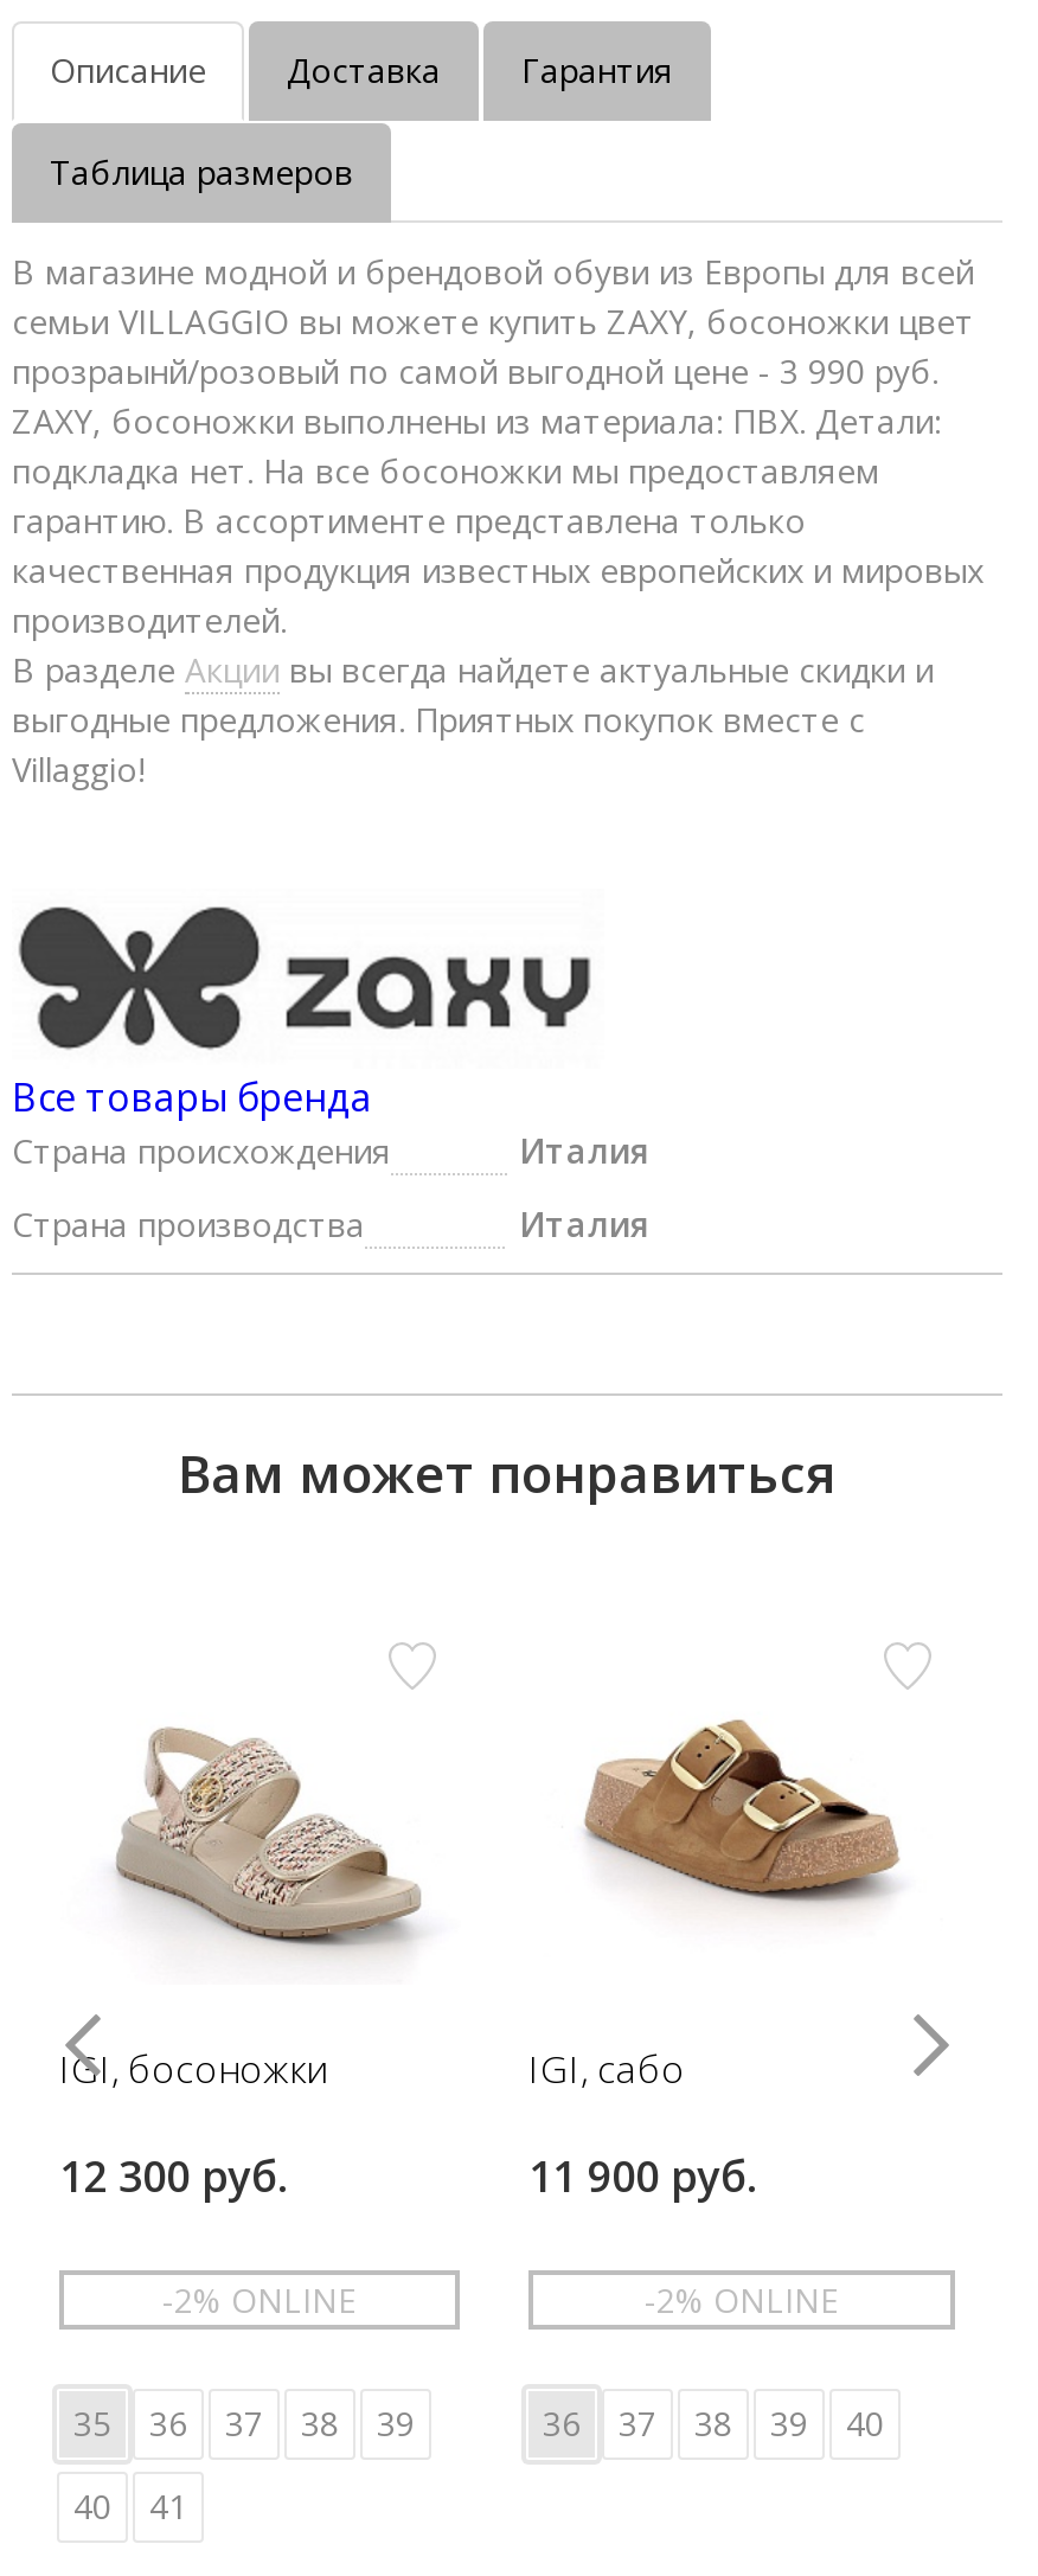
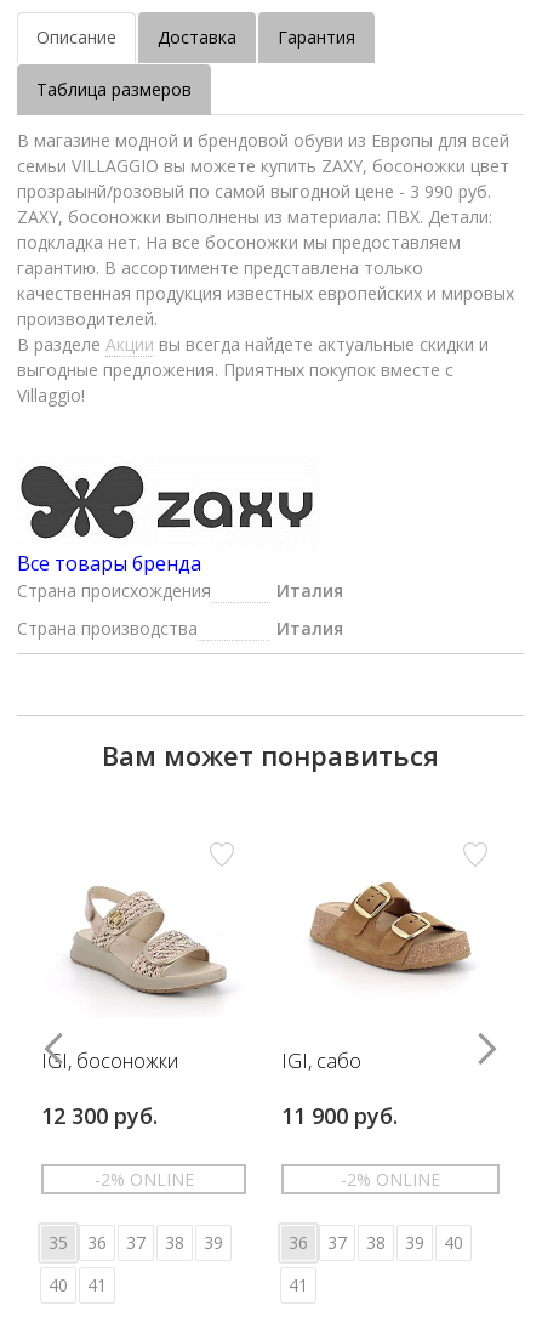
+ 41
